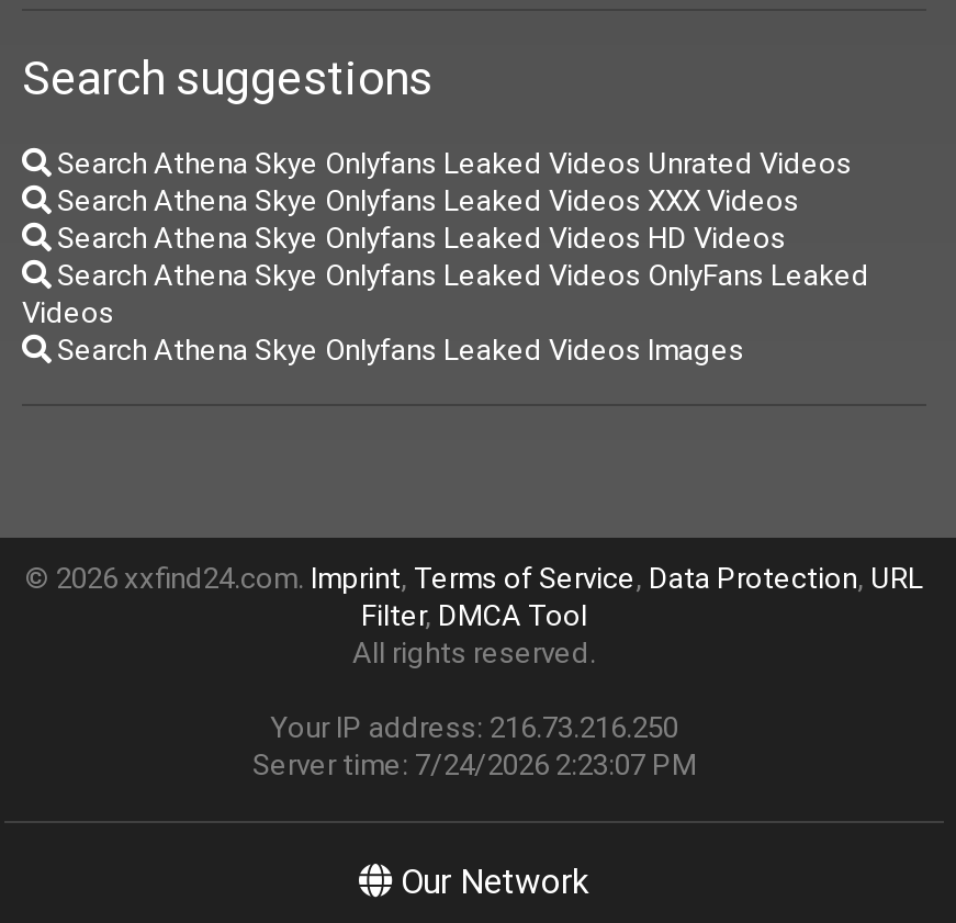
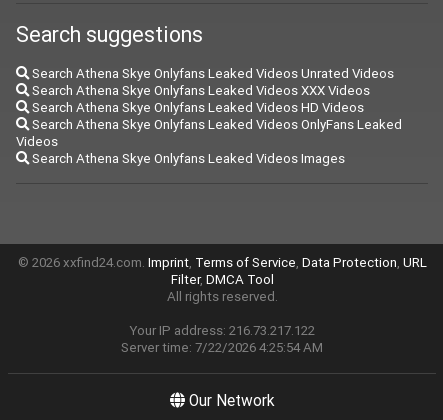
- Your IP address: 216.73.216.250
+ Your IP address: 216.73.217.122

- Server time: 7/24/2026 2:23:07 PM
+ Server time: 7/22/2026 4:25:54 AM
